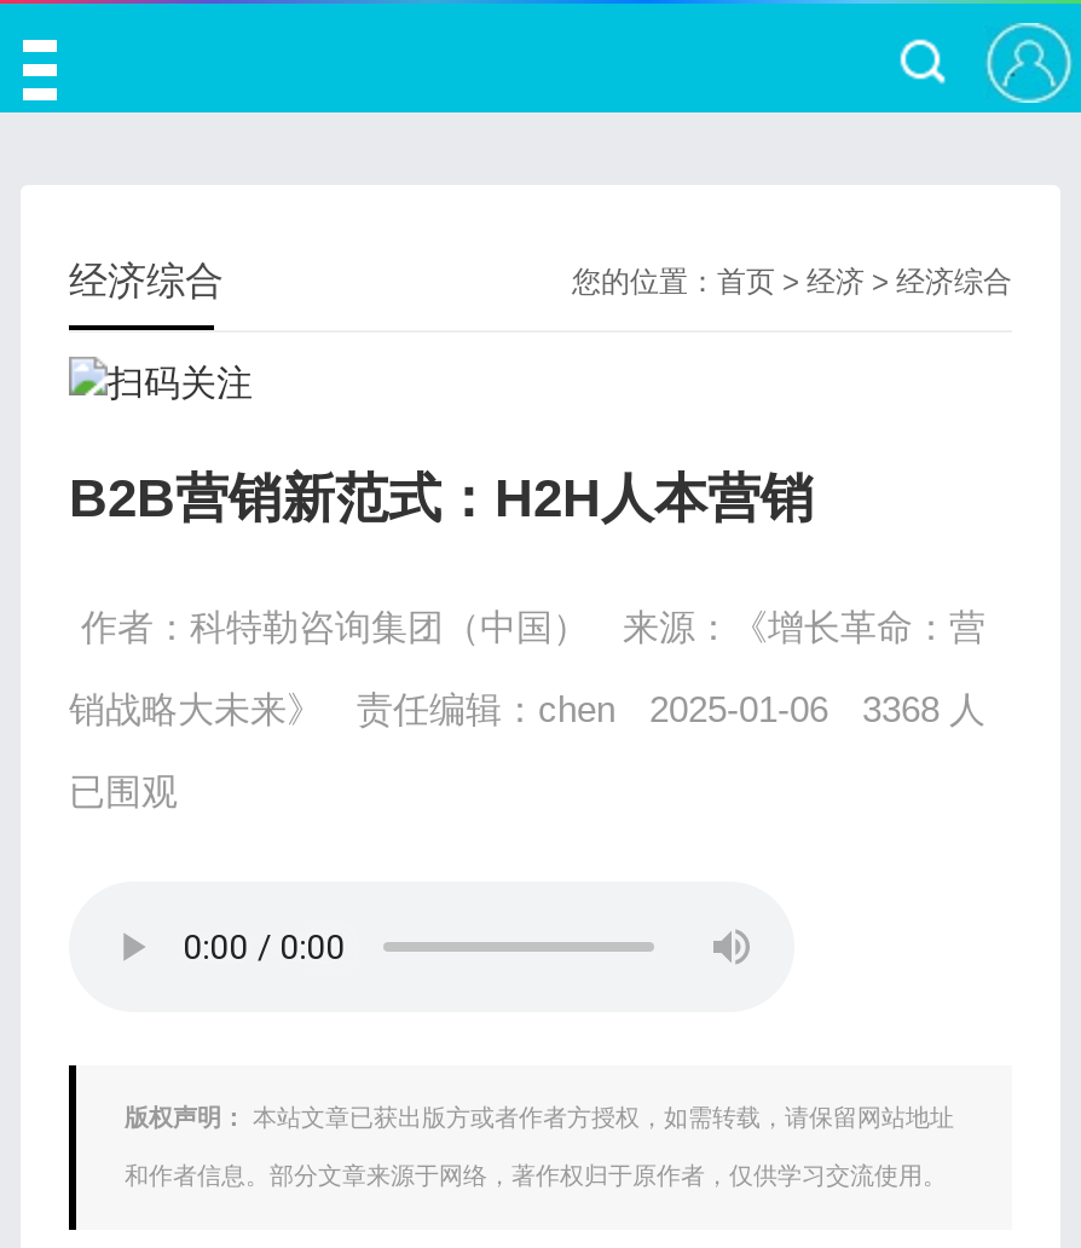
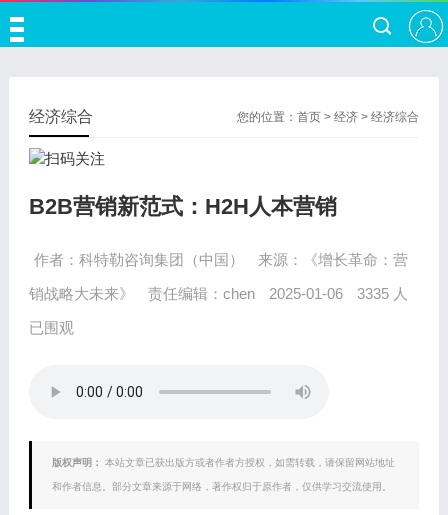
- 销战略大未来》 责任编辑：chen 2025-01-06 3368 人
+ 销战略大未来》 责任编辑：chen 2025-01-06 3335 人
